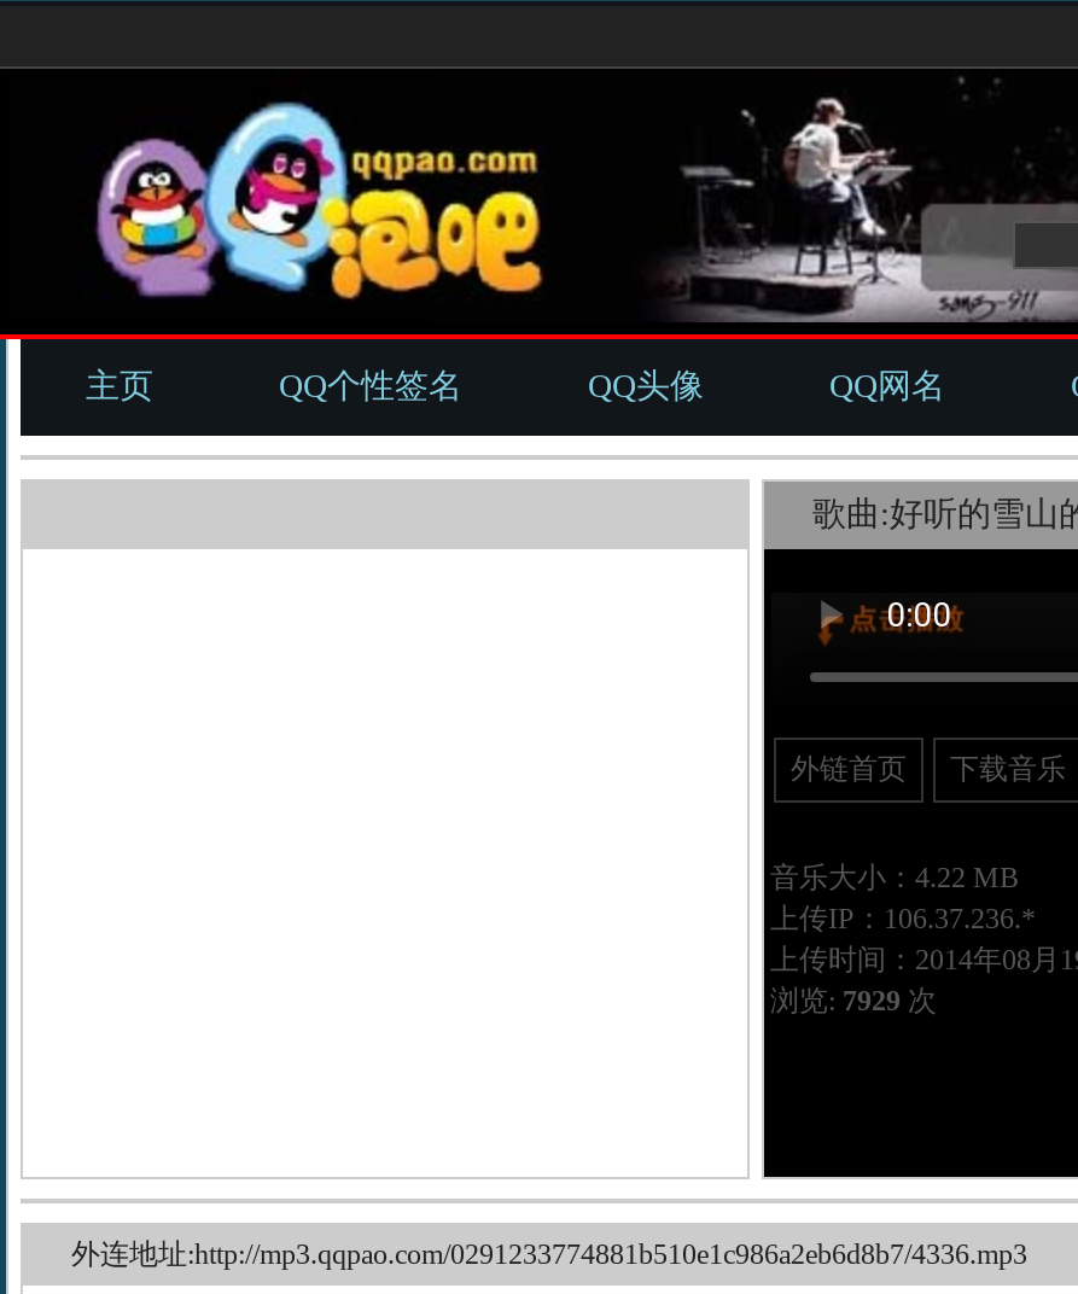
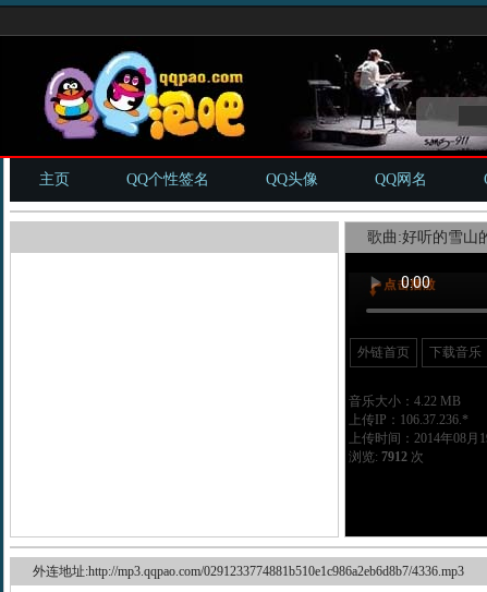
- 浏览: 7929次
+ 浏览: 7912次
